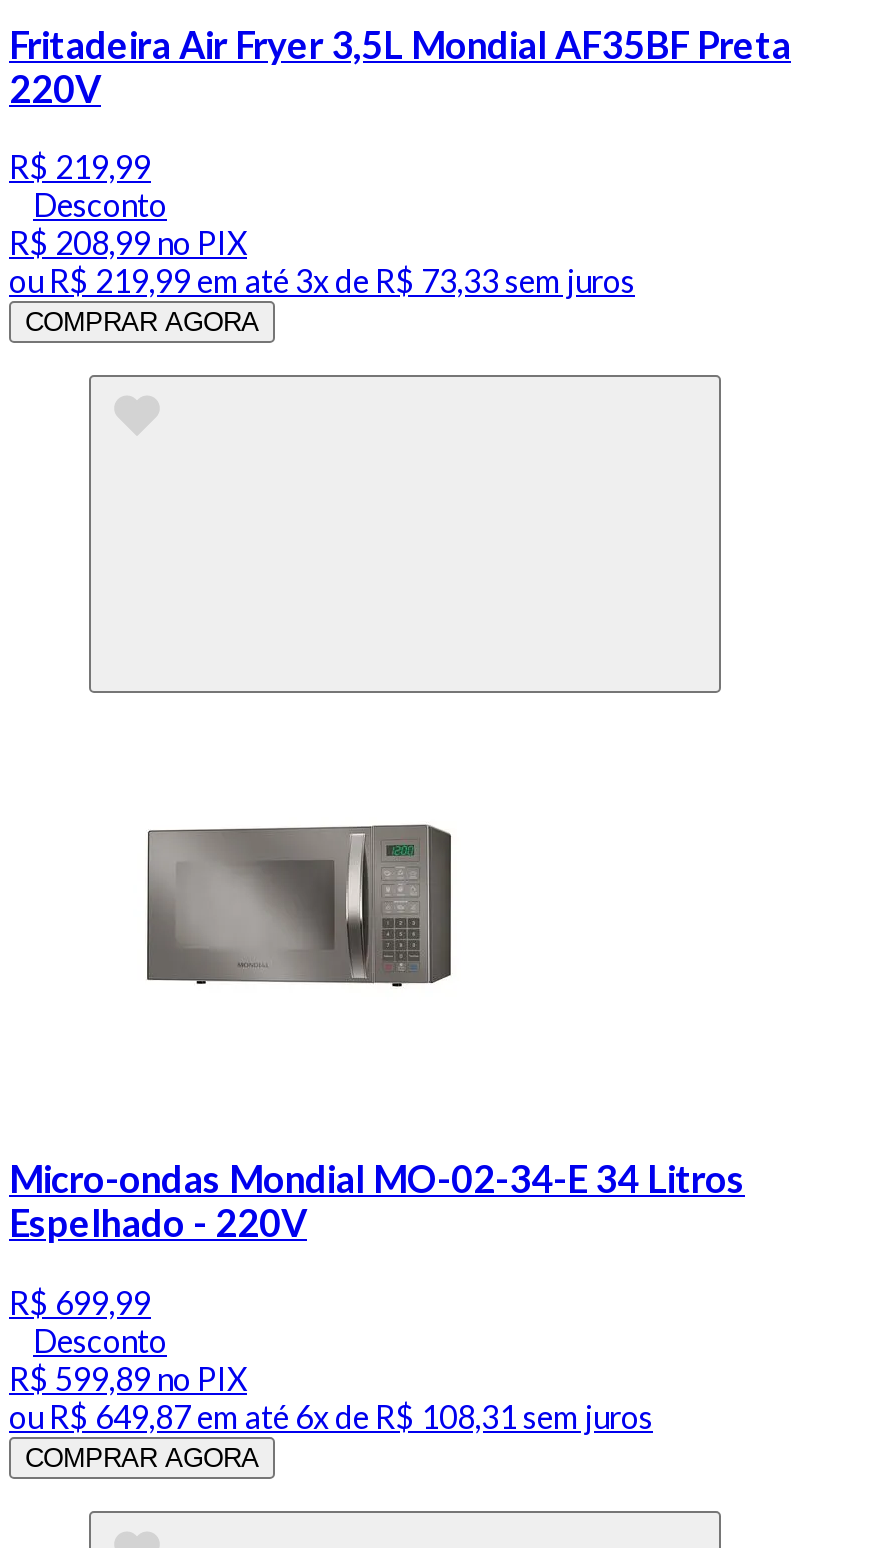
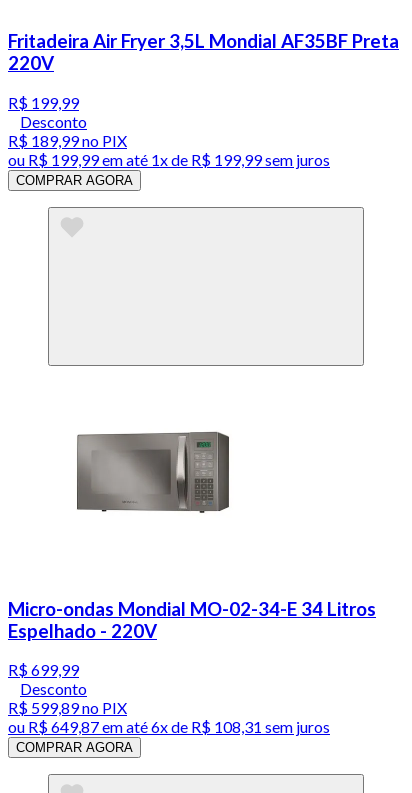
- R$ 219,99
+ R$ 199,99

- R$ 208,99 no PIX
+ R$ 189,99 no PIX

- ou R$ 219,99 em até 3x de R$ 73,33 sem juros
+ ou R$ 199,99 em até 1x de R$ 199,99 sem juros
